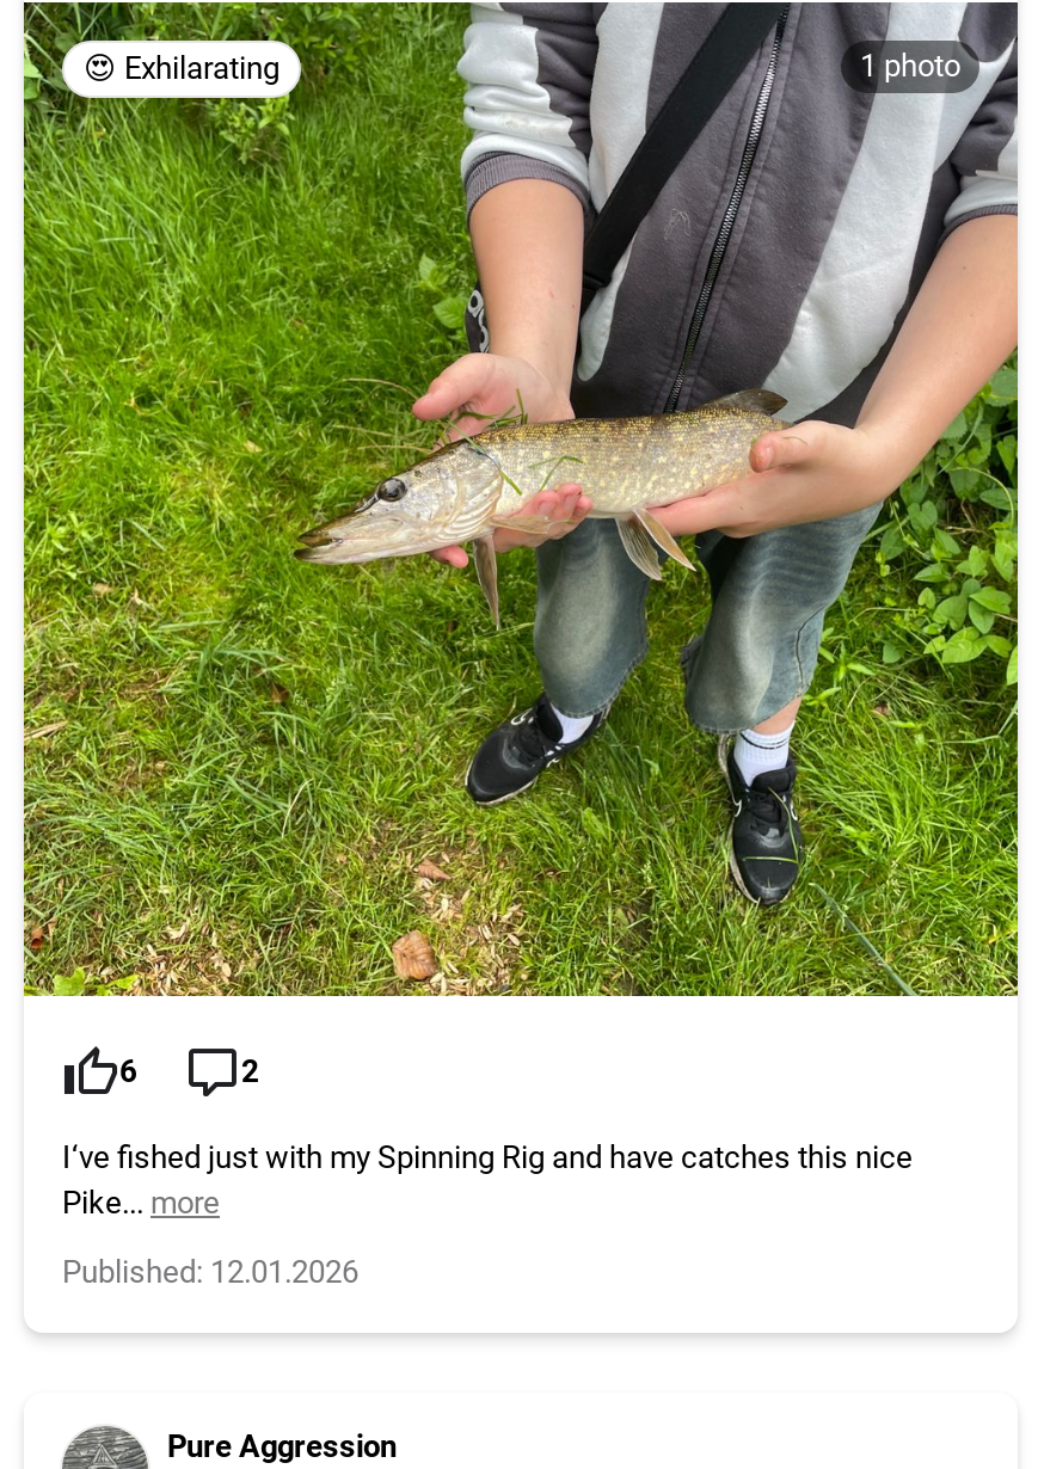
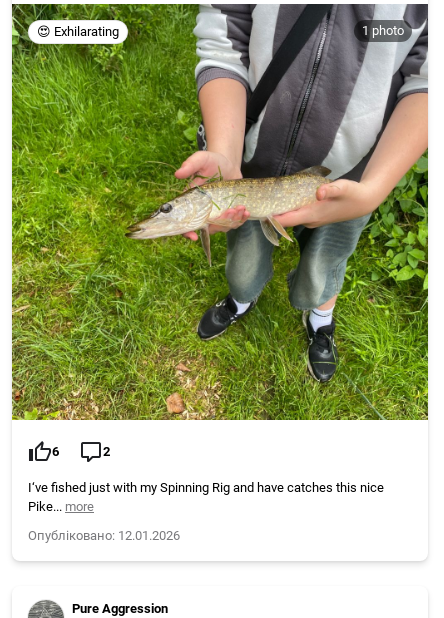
- Published: 12.01.2026
+ Опубліковано: 12.01.2026
